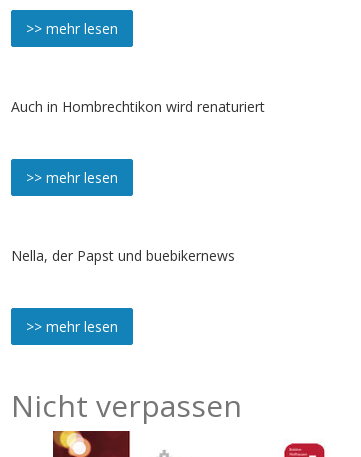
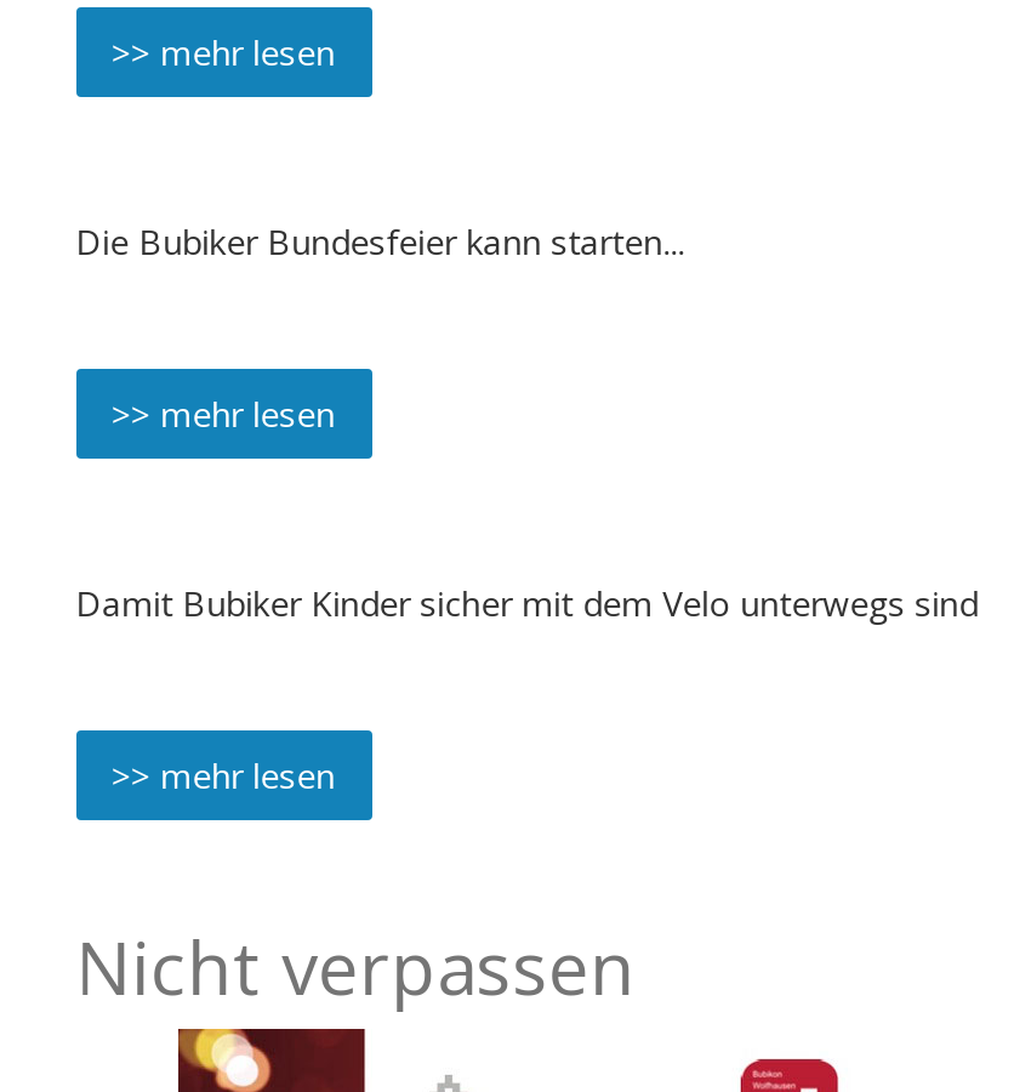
- Auch in Hombrechtikon wird renaturiert
+ Die Bubiker Bundesfeier kann starten...

- Nella, der Papst und buebikernews
+ Damit Bubiker Kinder sicher mit dem Velo unterwegs sind
